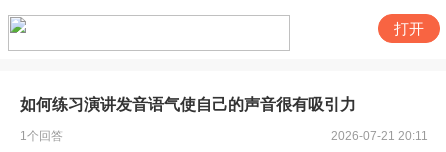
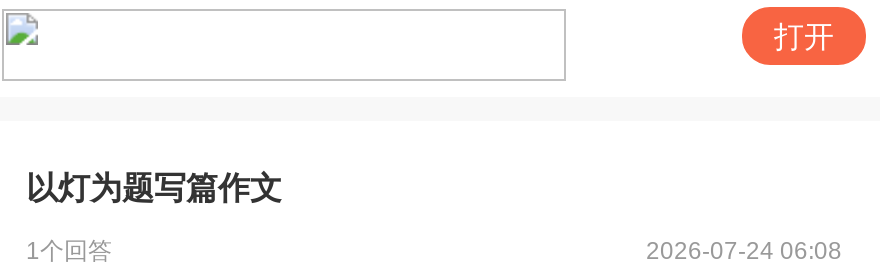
- 如何练习演讲发音语气使自己的声音很有吸引力
+ 以灯为题写篇作文

- 2026-07-21 20:11
+ 2026-07-24 06:08
